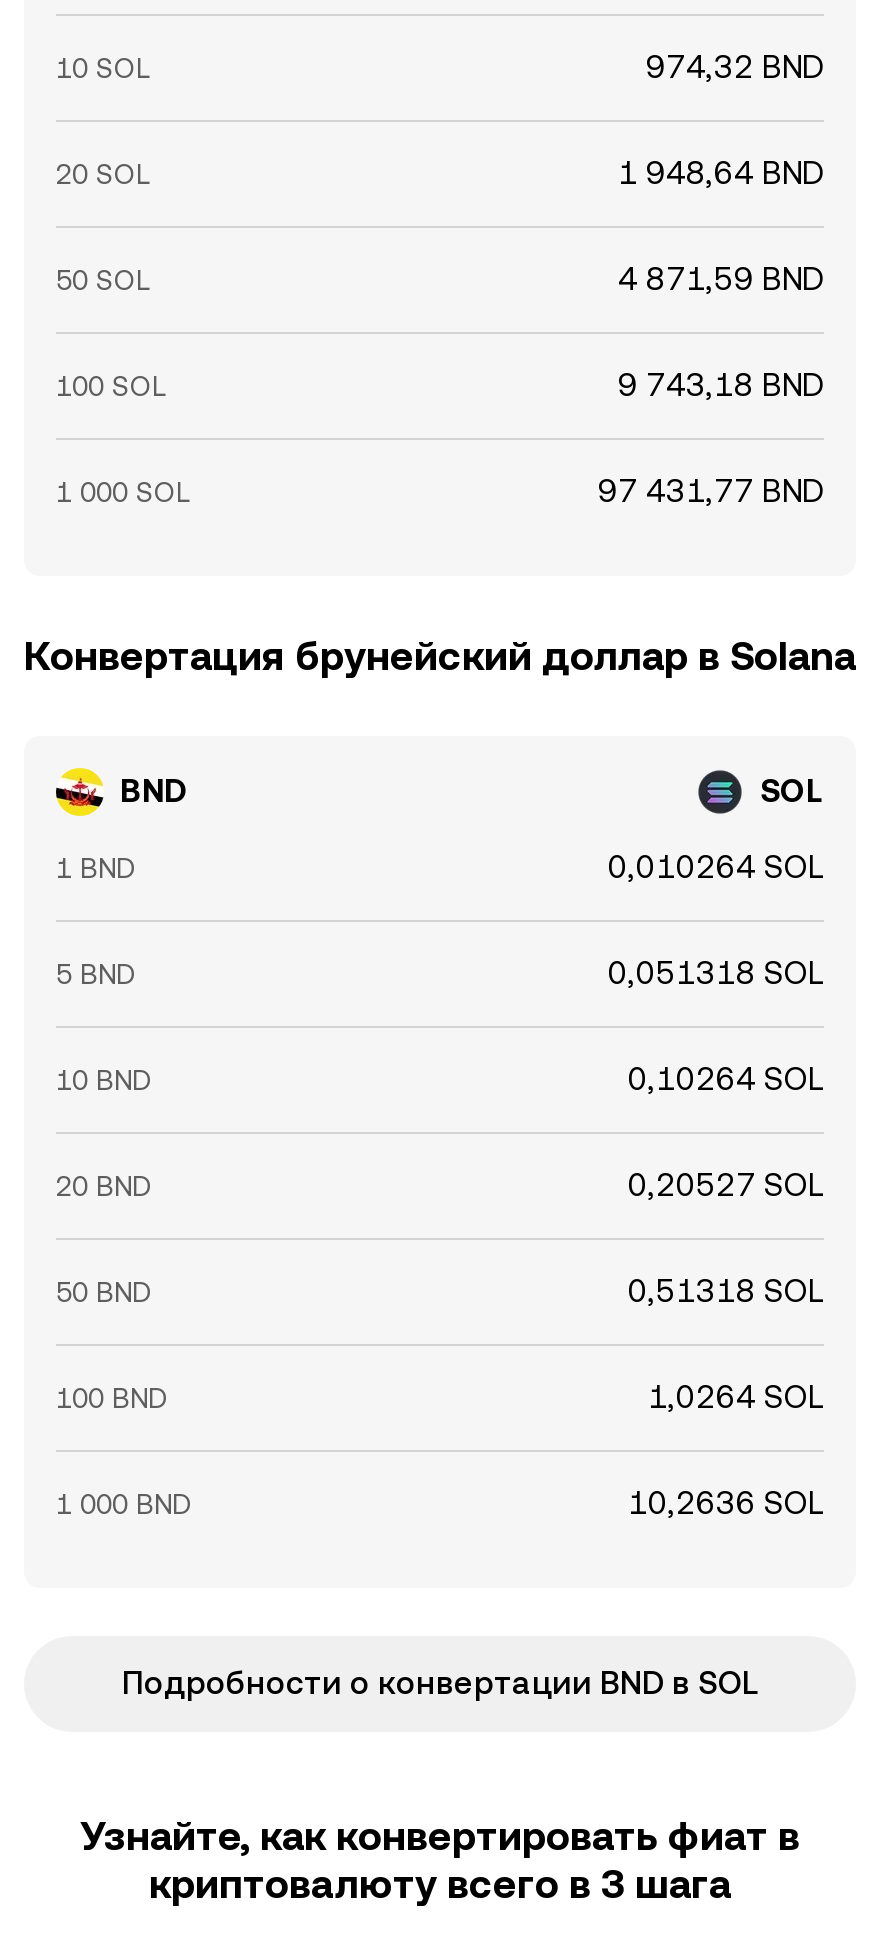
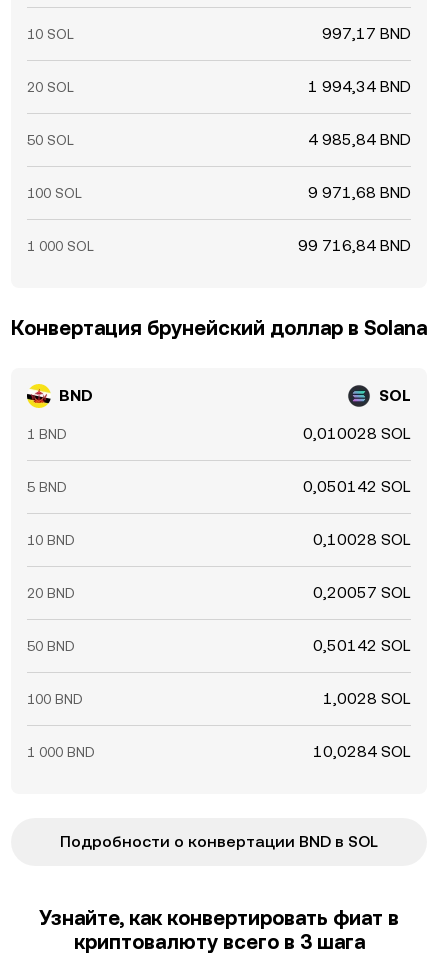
- 974,32 BND
+ 997,17 BND

- 1 948,64 BND
+ 1 994,34 BND

- 4 871,59 BND
+ 4 985,84 BND

- 9 743,18 BND
+ 9 971,68 BND

- 97 431,77 BND
+ 99 716,84 BND

- 0,010264 SOL
+ 0,010028 SOL

- 0,051318 SOL
+ 0,050142 SOL

- 0,10264 SOL
+ 0,10028 SOL

- 0,20527 SOL
+ 0,20057 SOL

- 0,51318 SOL
+ 0,50142 SOL

- 1,0264 SOL
+ 1,0028 SOL

- 10,2636 SOL
+ 10,0284 SOL
